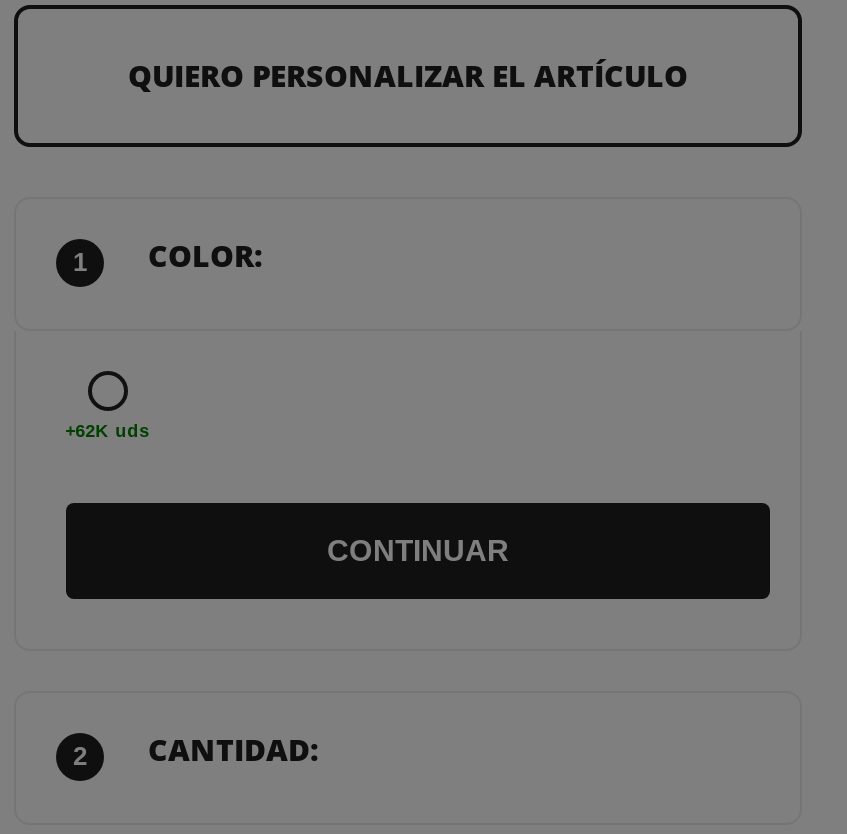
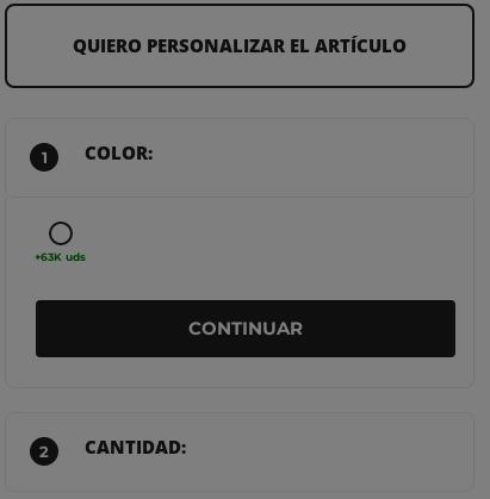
- +62K uds
+ +63K uds
